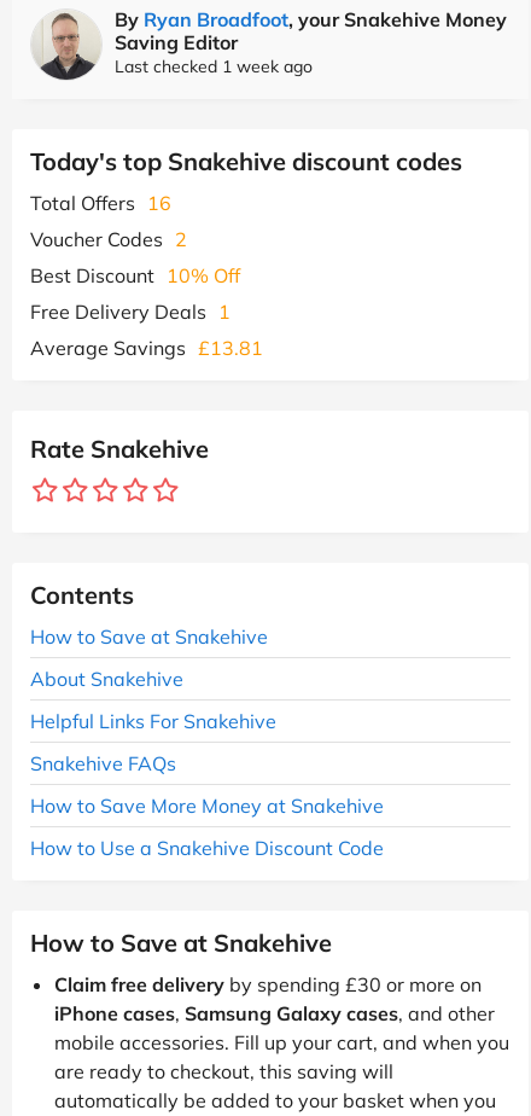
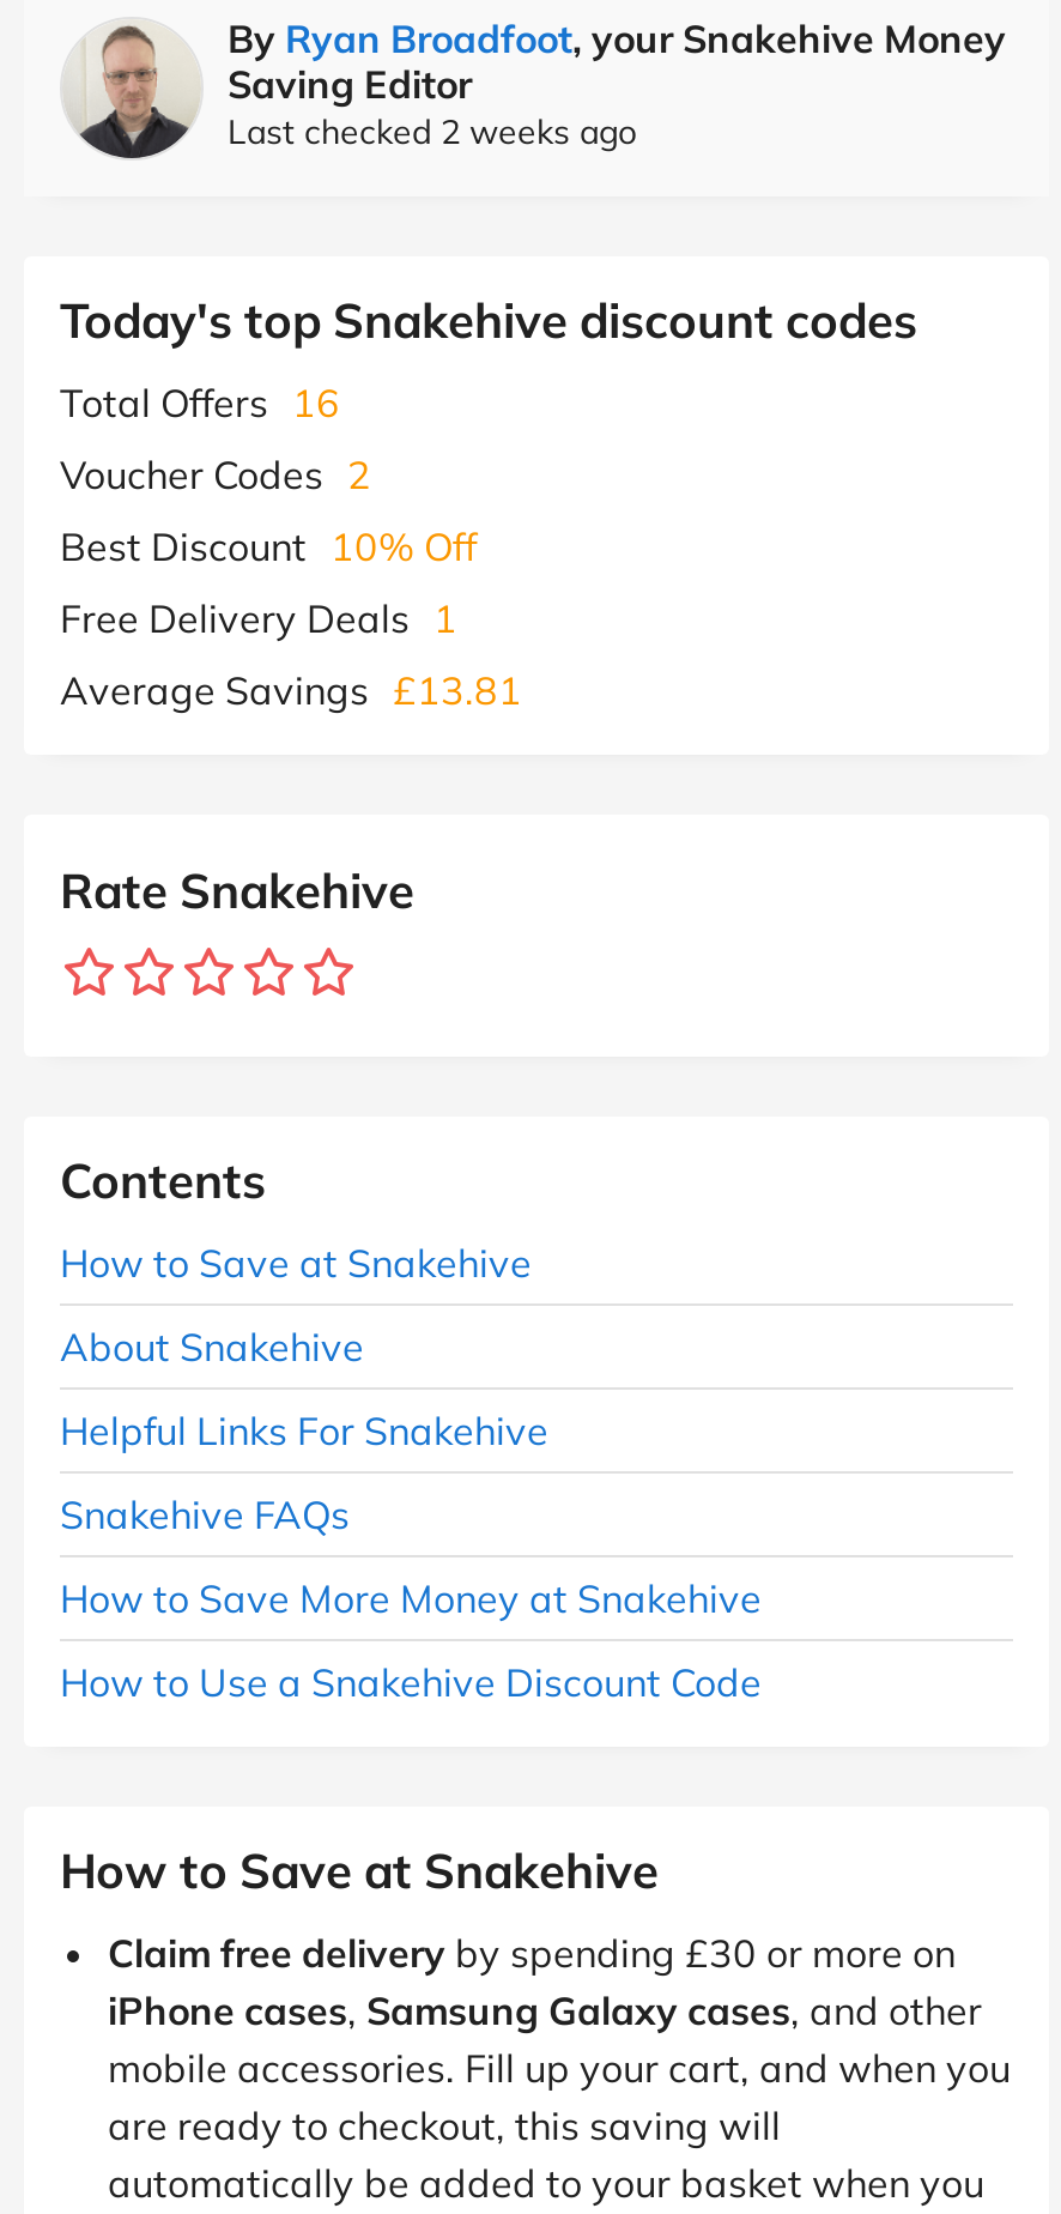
- Last checked 1 week ago
+ Last checked 2 weeks ago
